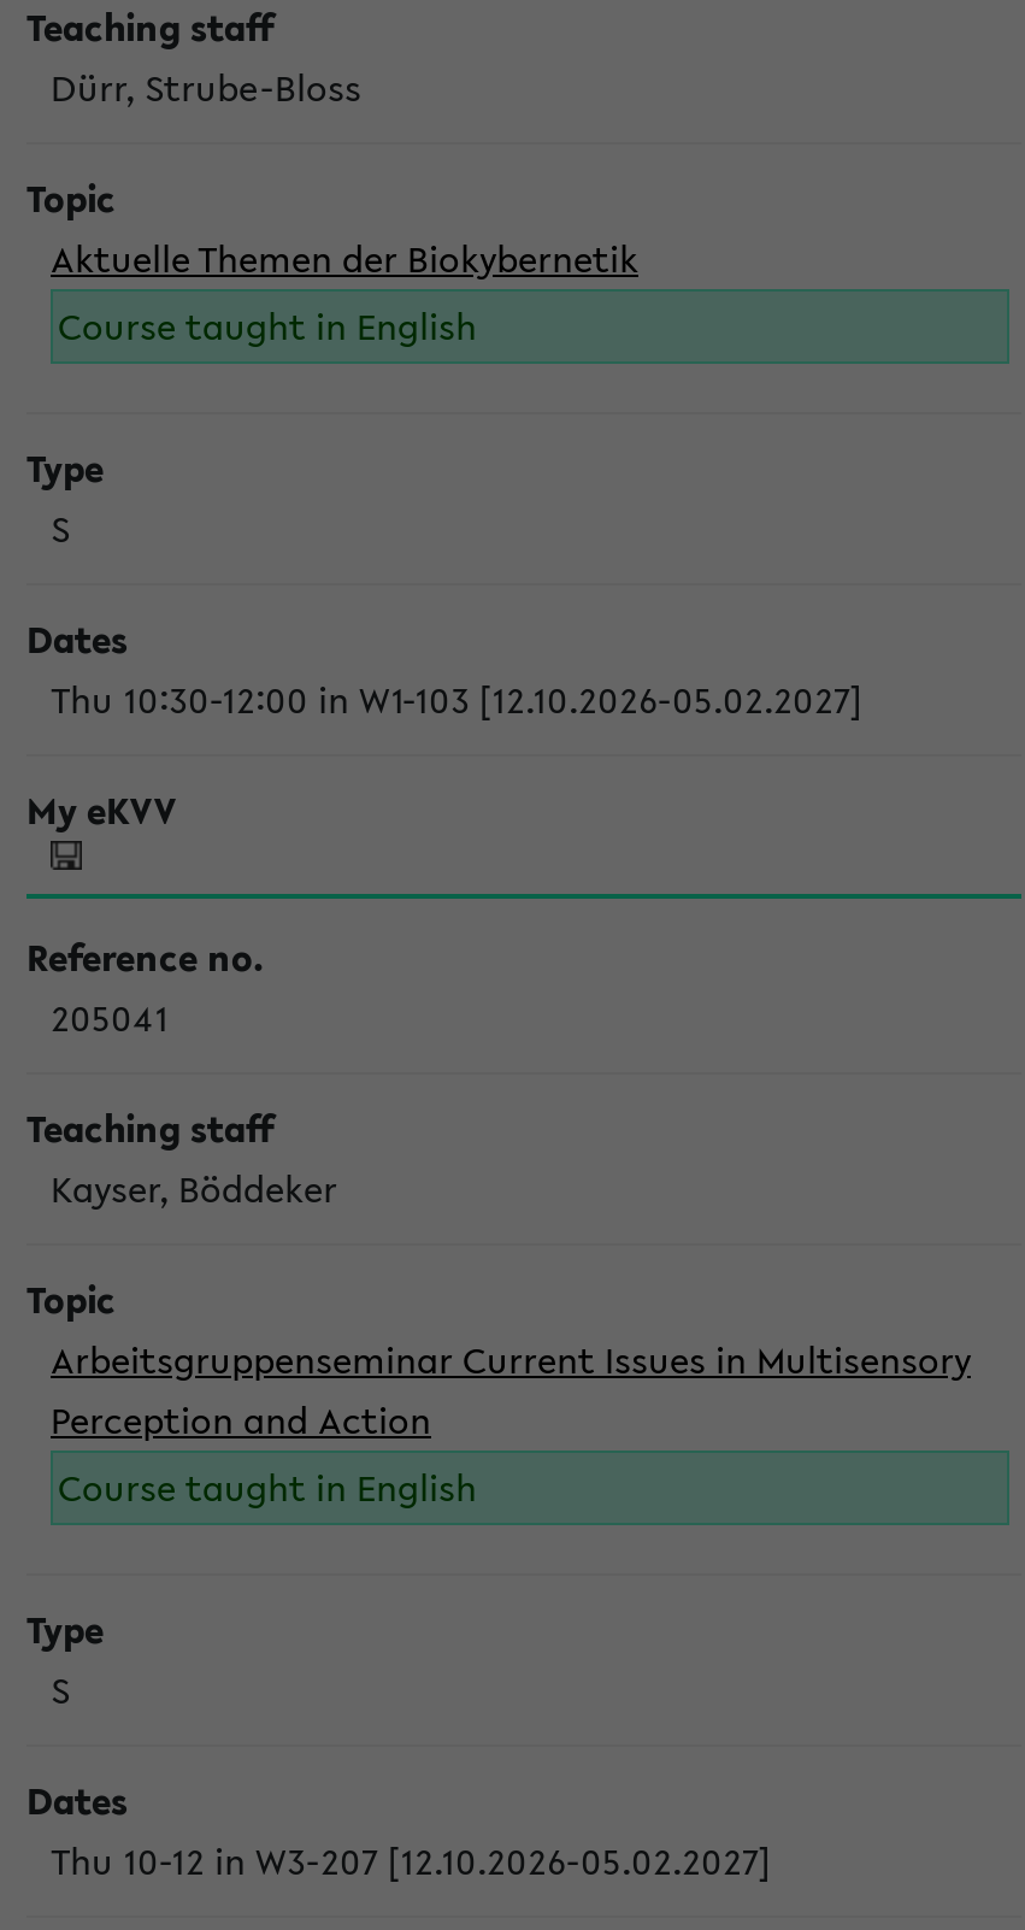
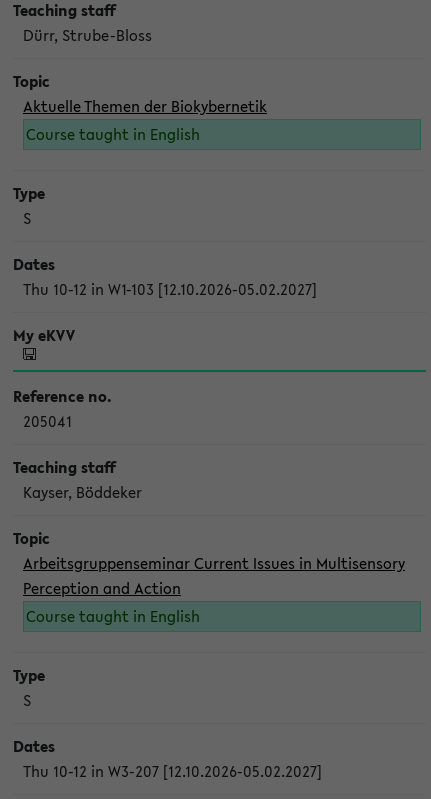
- Thu 10:30-12:00 in W1-103 [12.10.2026-05.02.2027]
+ Thu 10-12 in W1-103 [12.10.2026-05.02.2027]
